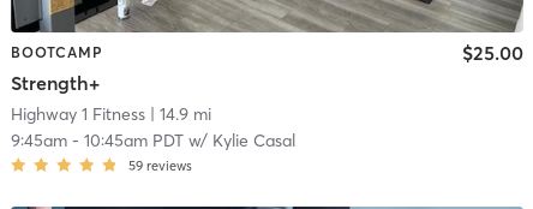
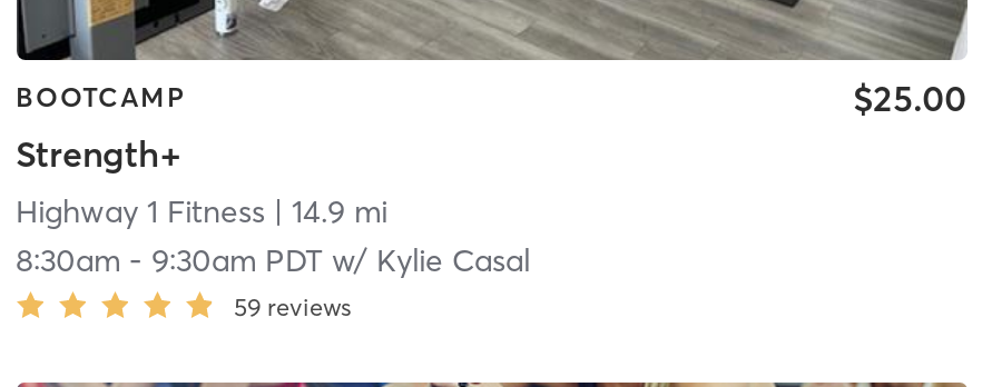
- 9:45am - 10:45am PDT w/ Kylie Casal
+ 8:30am - 9:30am PDT w/ Kylie Casal
